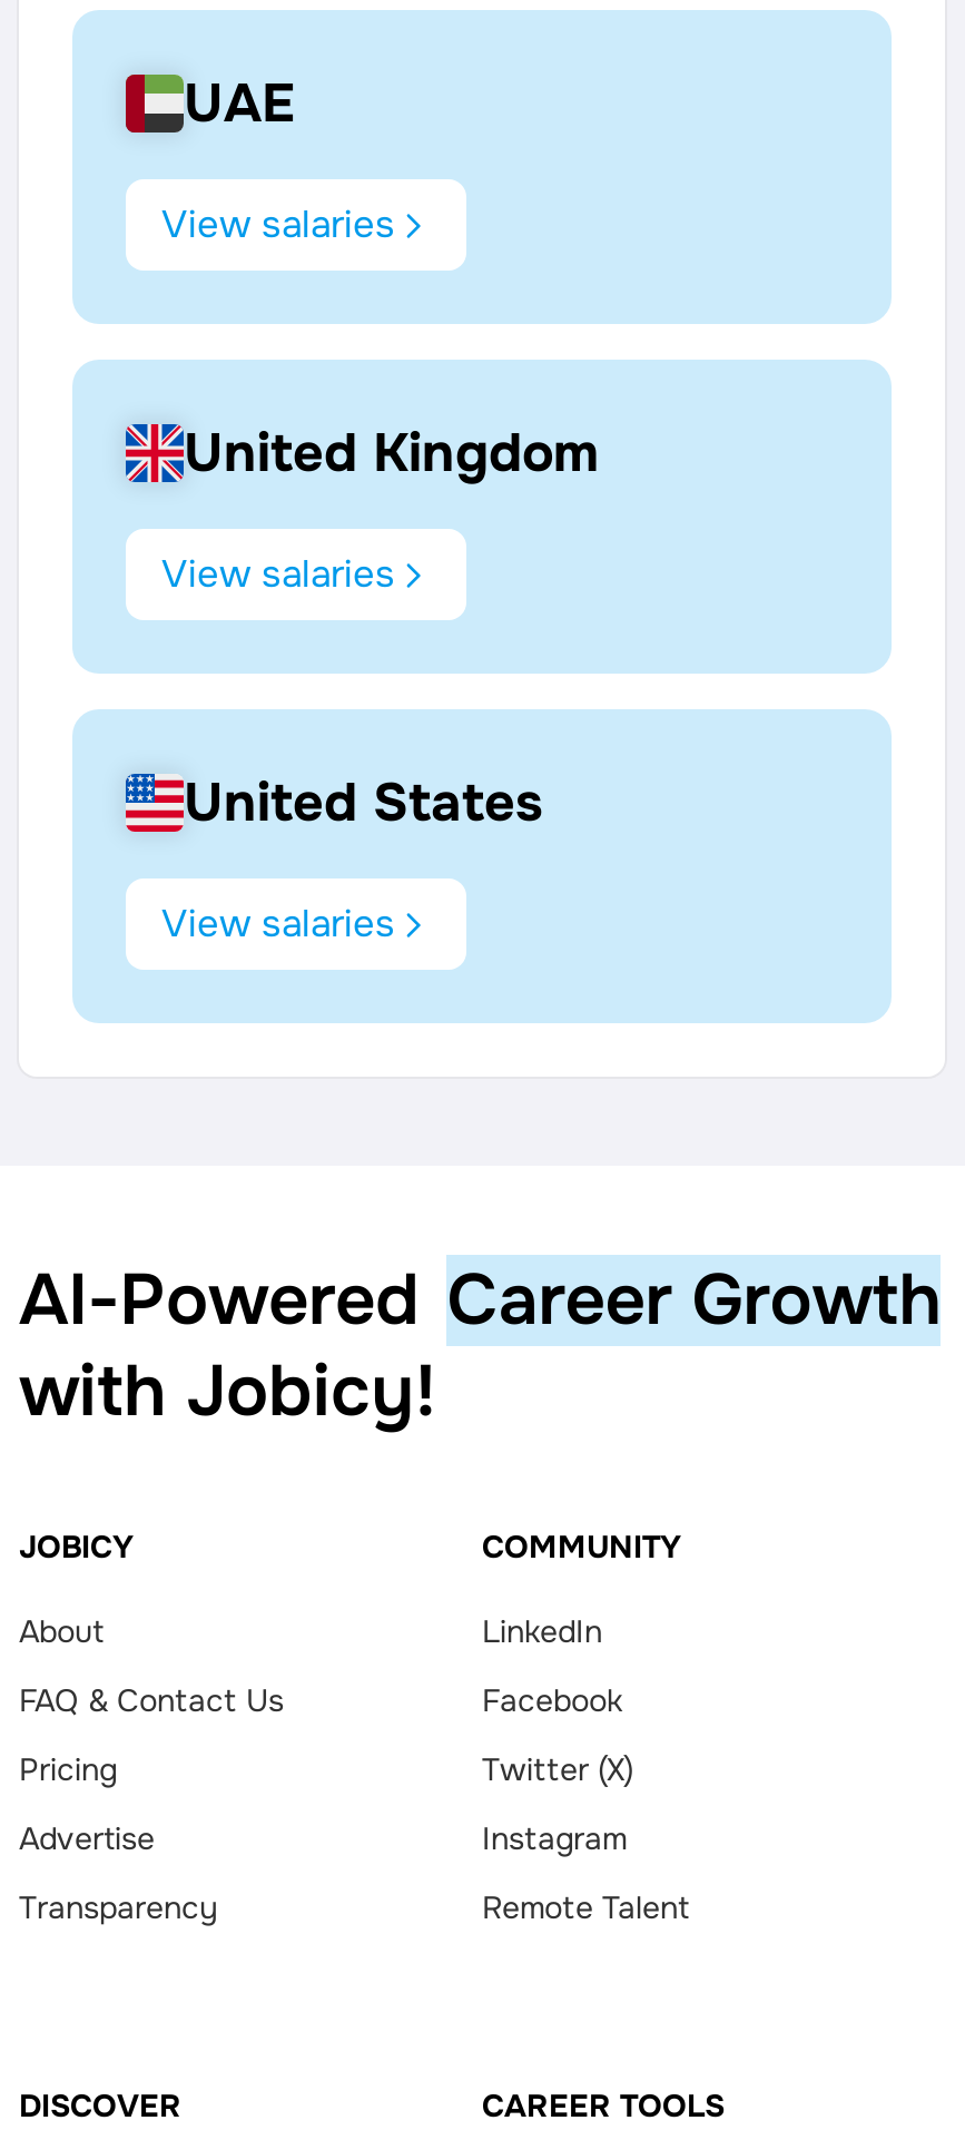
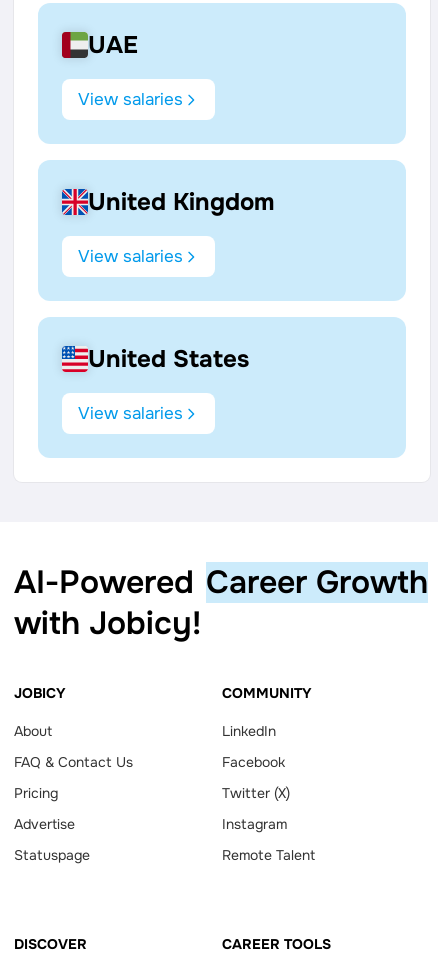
- Transparency
+ Statuspage
